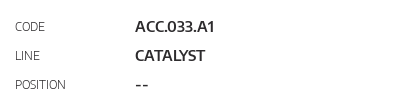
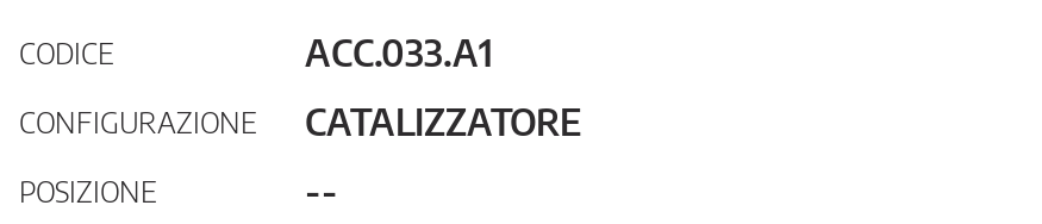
- CODE
+ CODICE

- LINE
- CATALYST
+ CONFIGURAZIONE
+ CATALIZZATORE

- POSITION
+ POSIZIONE
